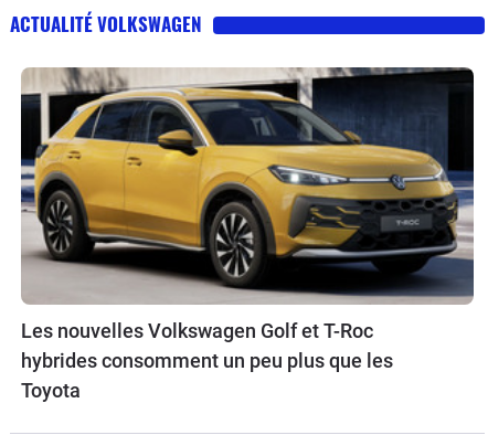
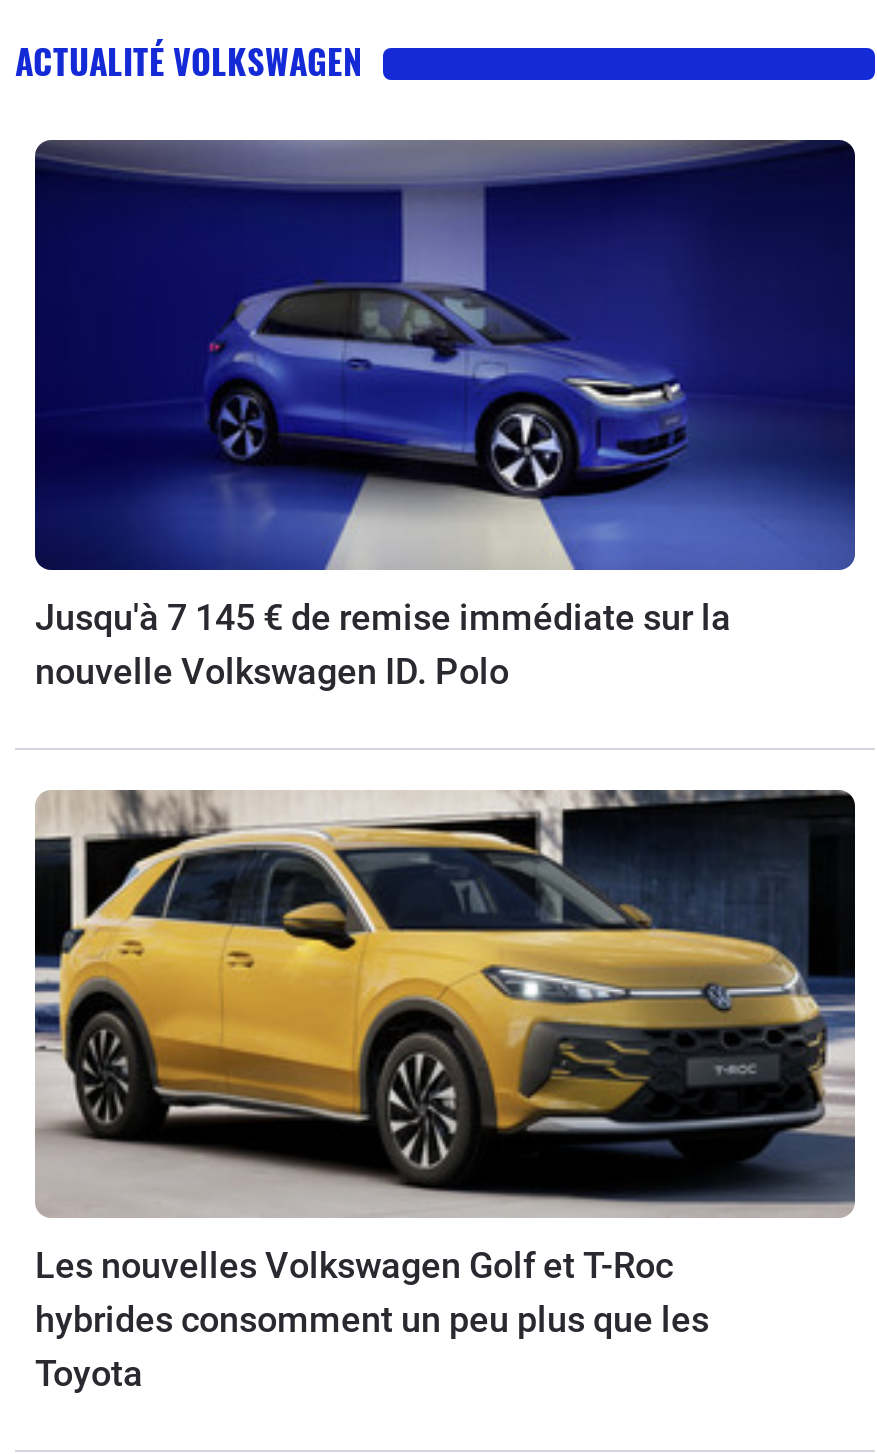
+ [image]
+ Jusqu'à 7 145 € de remise immédiate sur la
+ nouvelle Volkswagen ID. Polo
